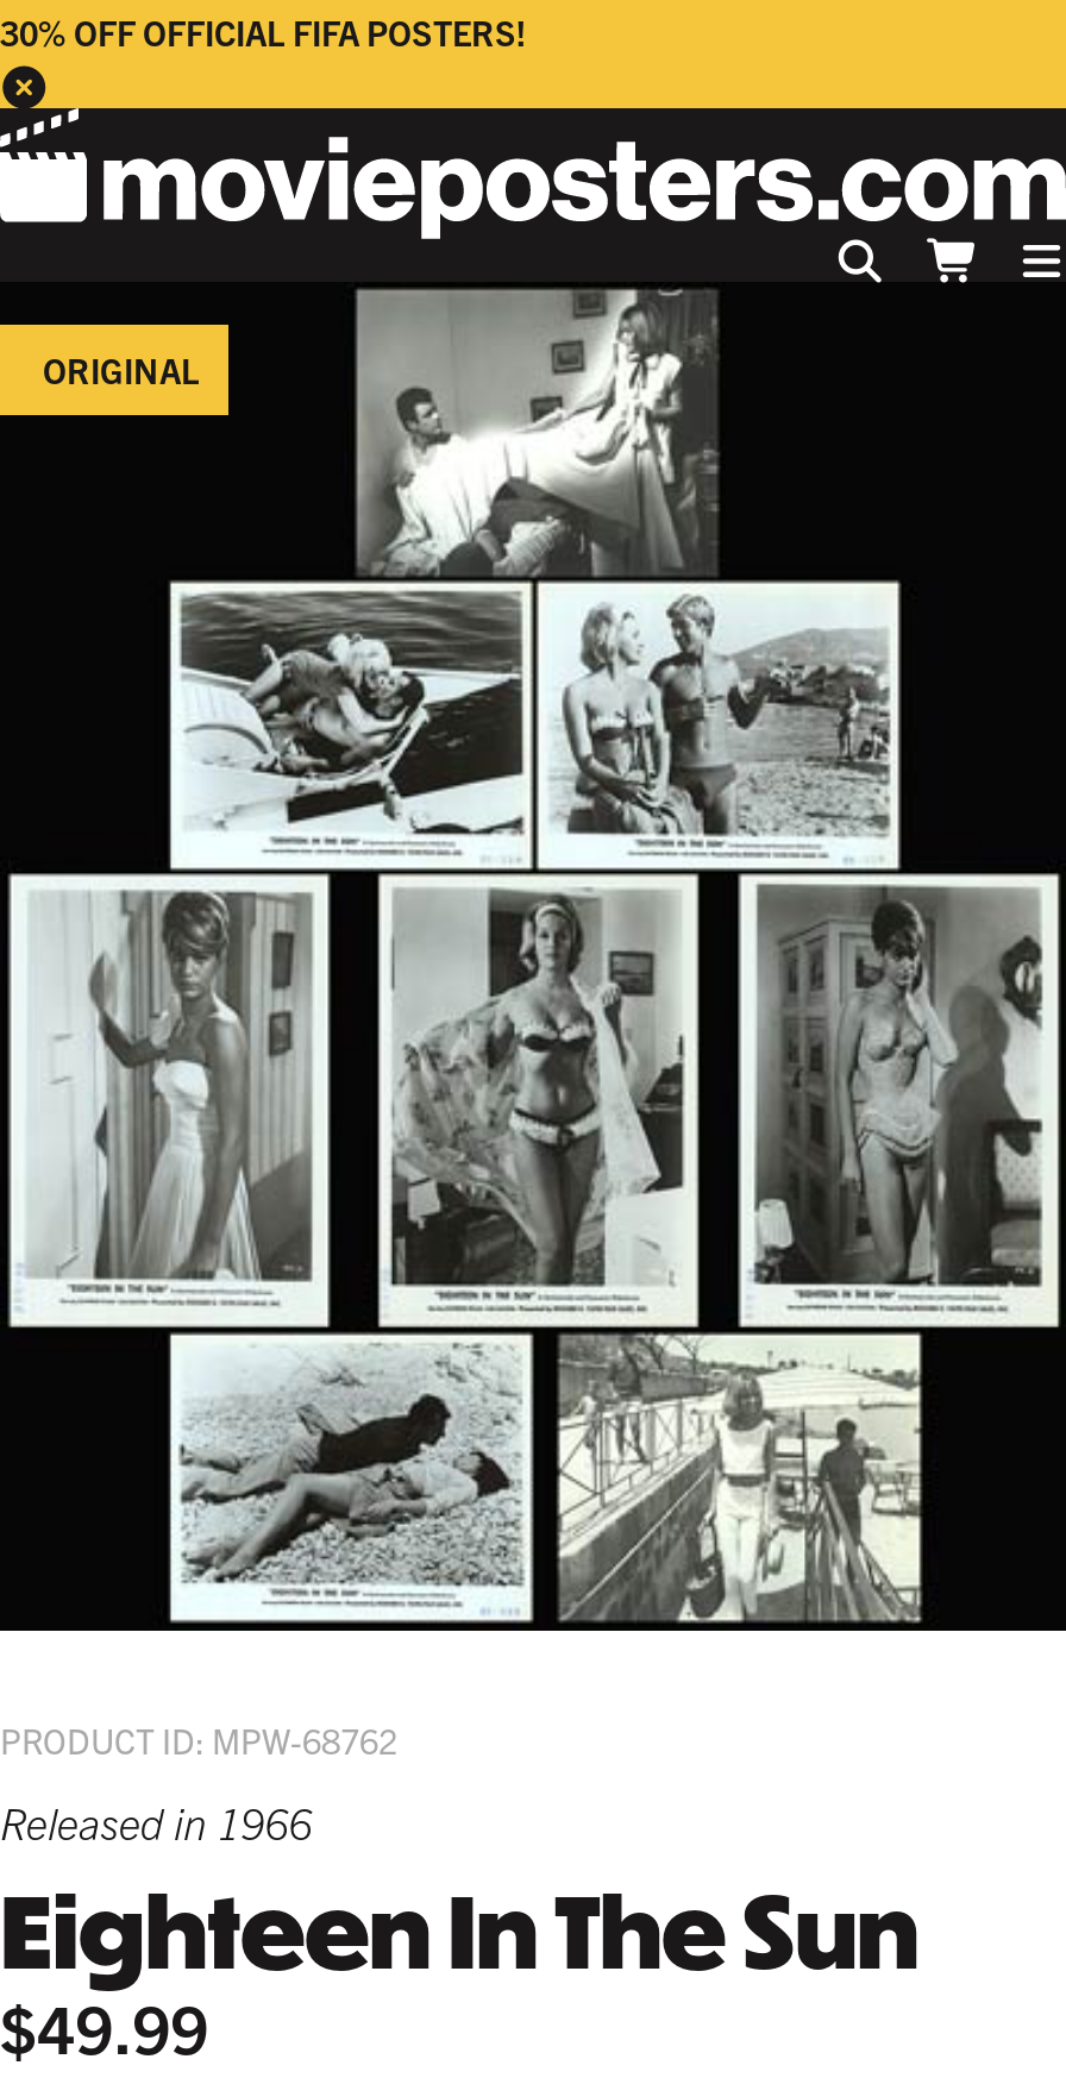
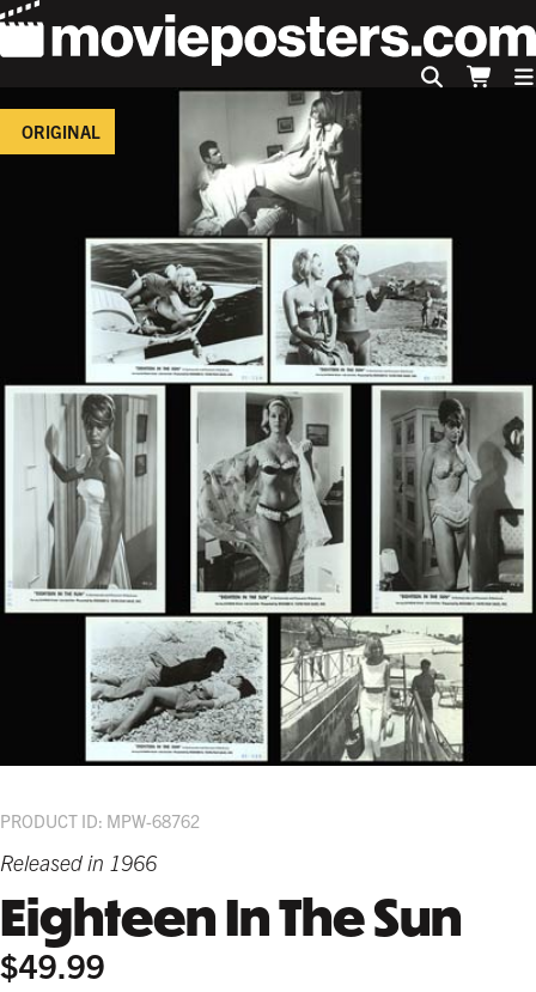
- 30% OFF OFFICIAL FIFA POSTERS!
